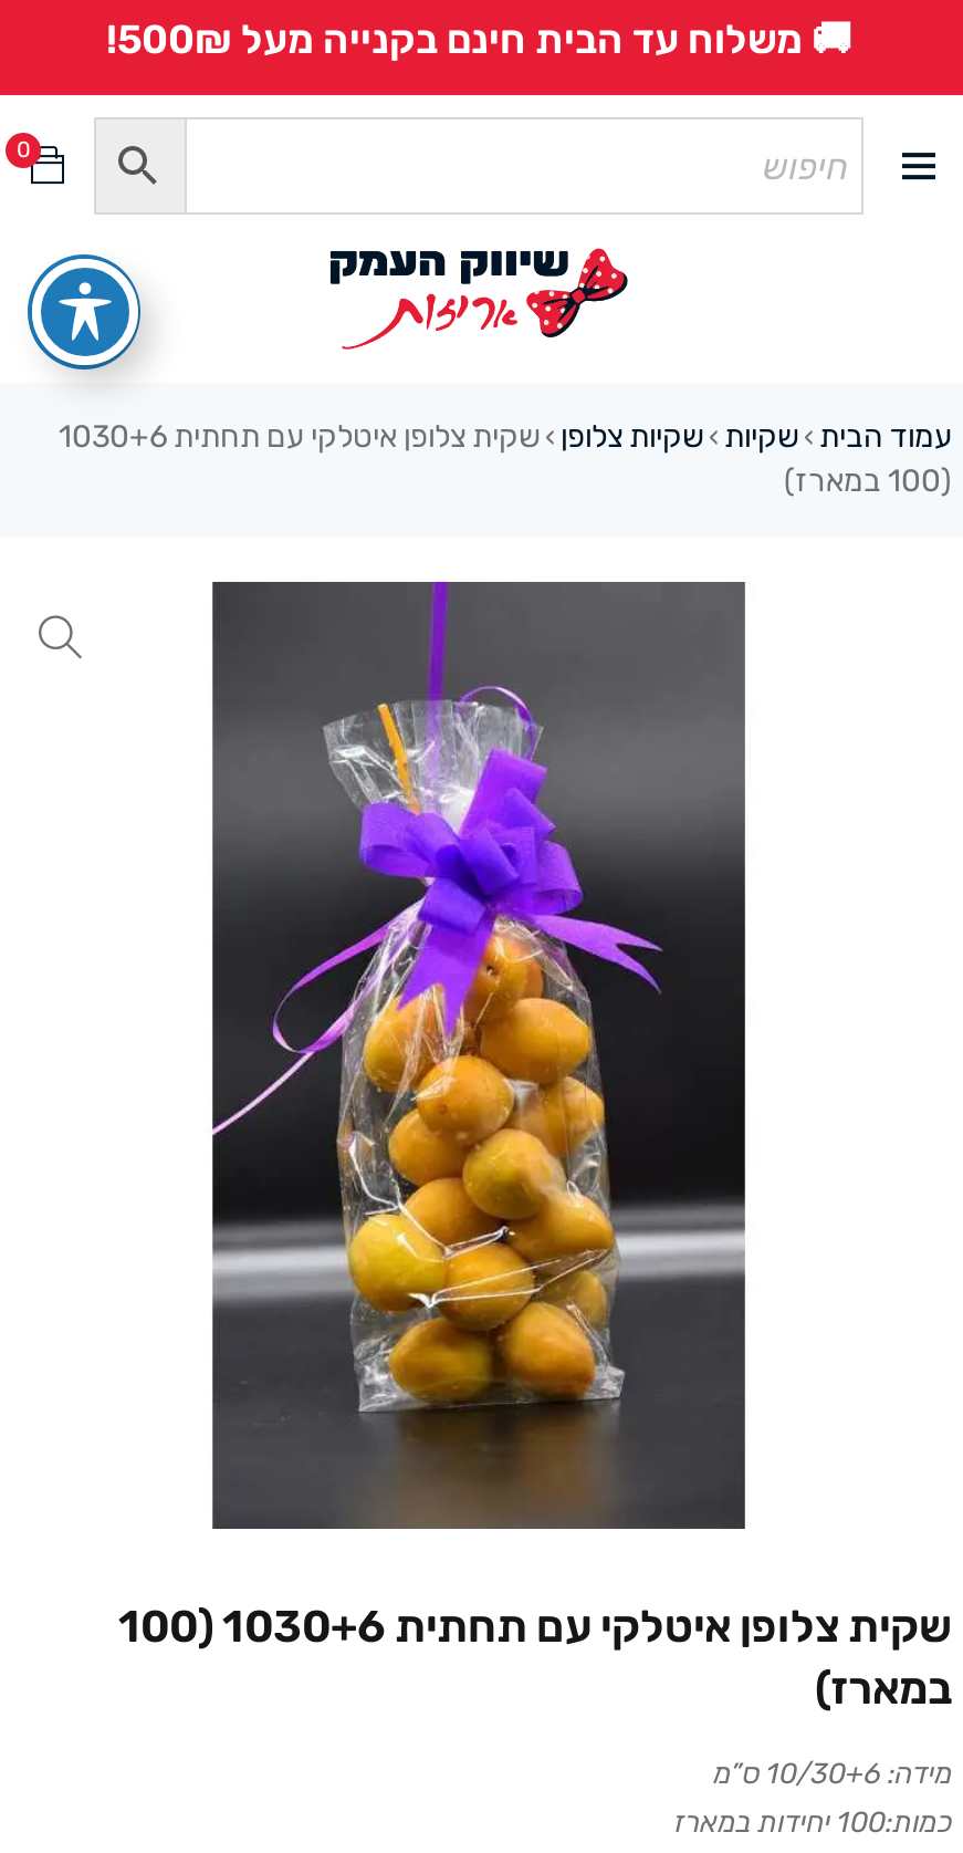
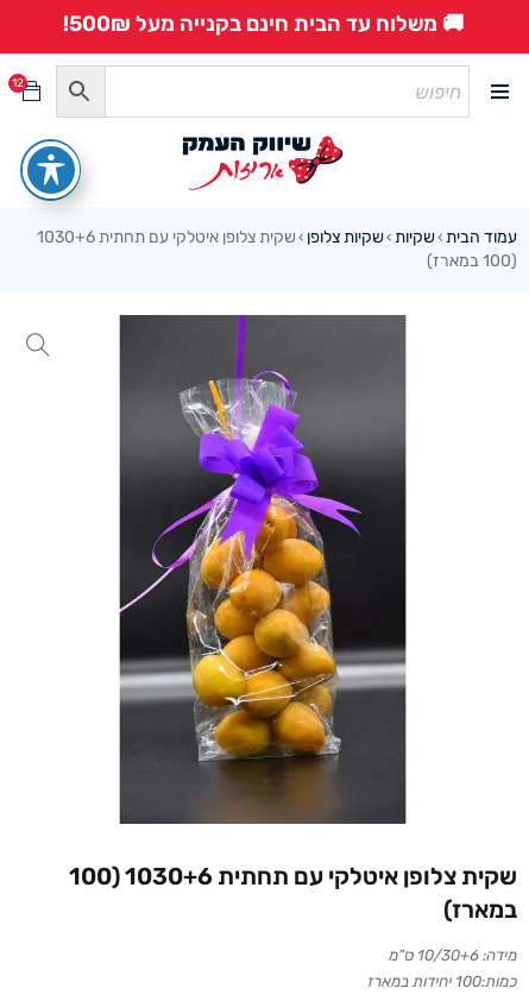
- 0
+ 12
